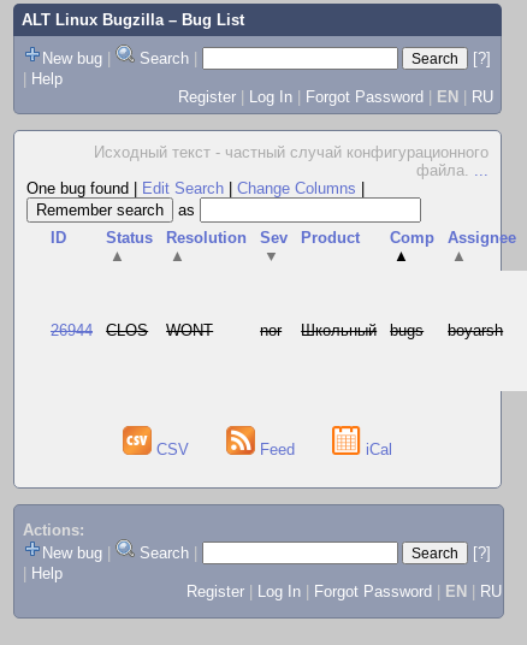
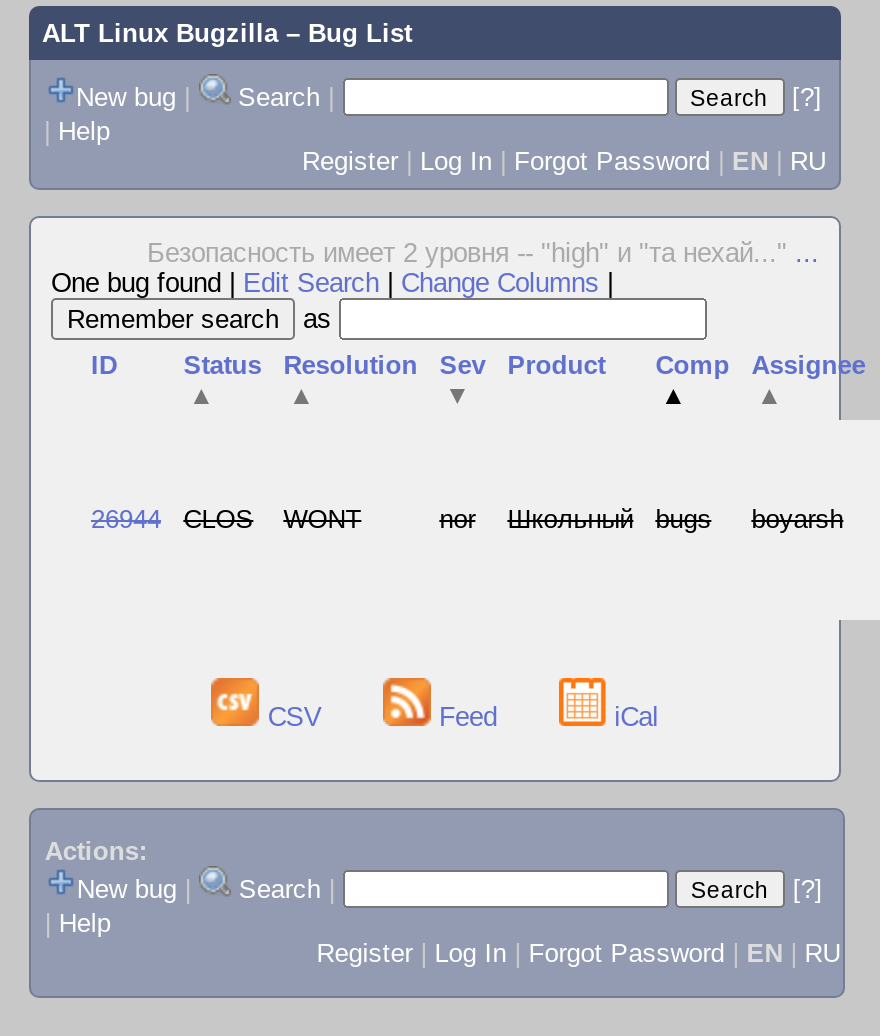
- Исходный текст - частный случай конфигурационного
- файла....
+ Безопасность имеет 2 уровня -- "high" и "та нехай..."...
